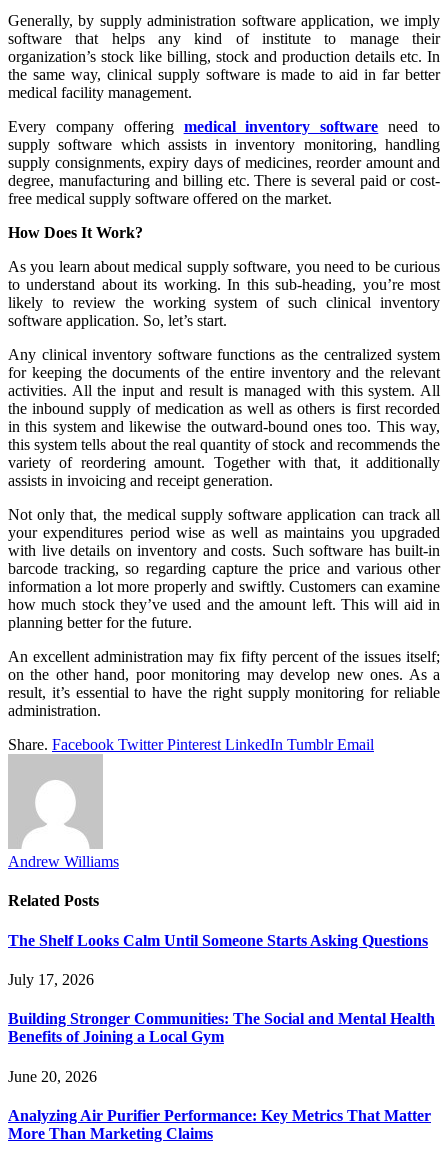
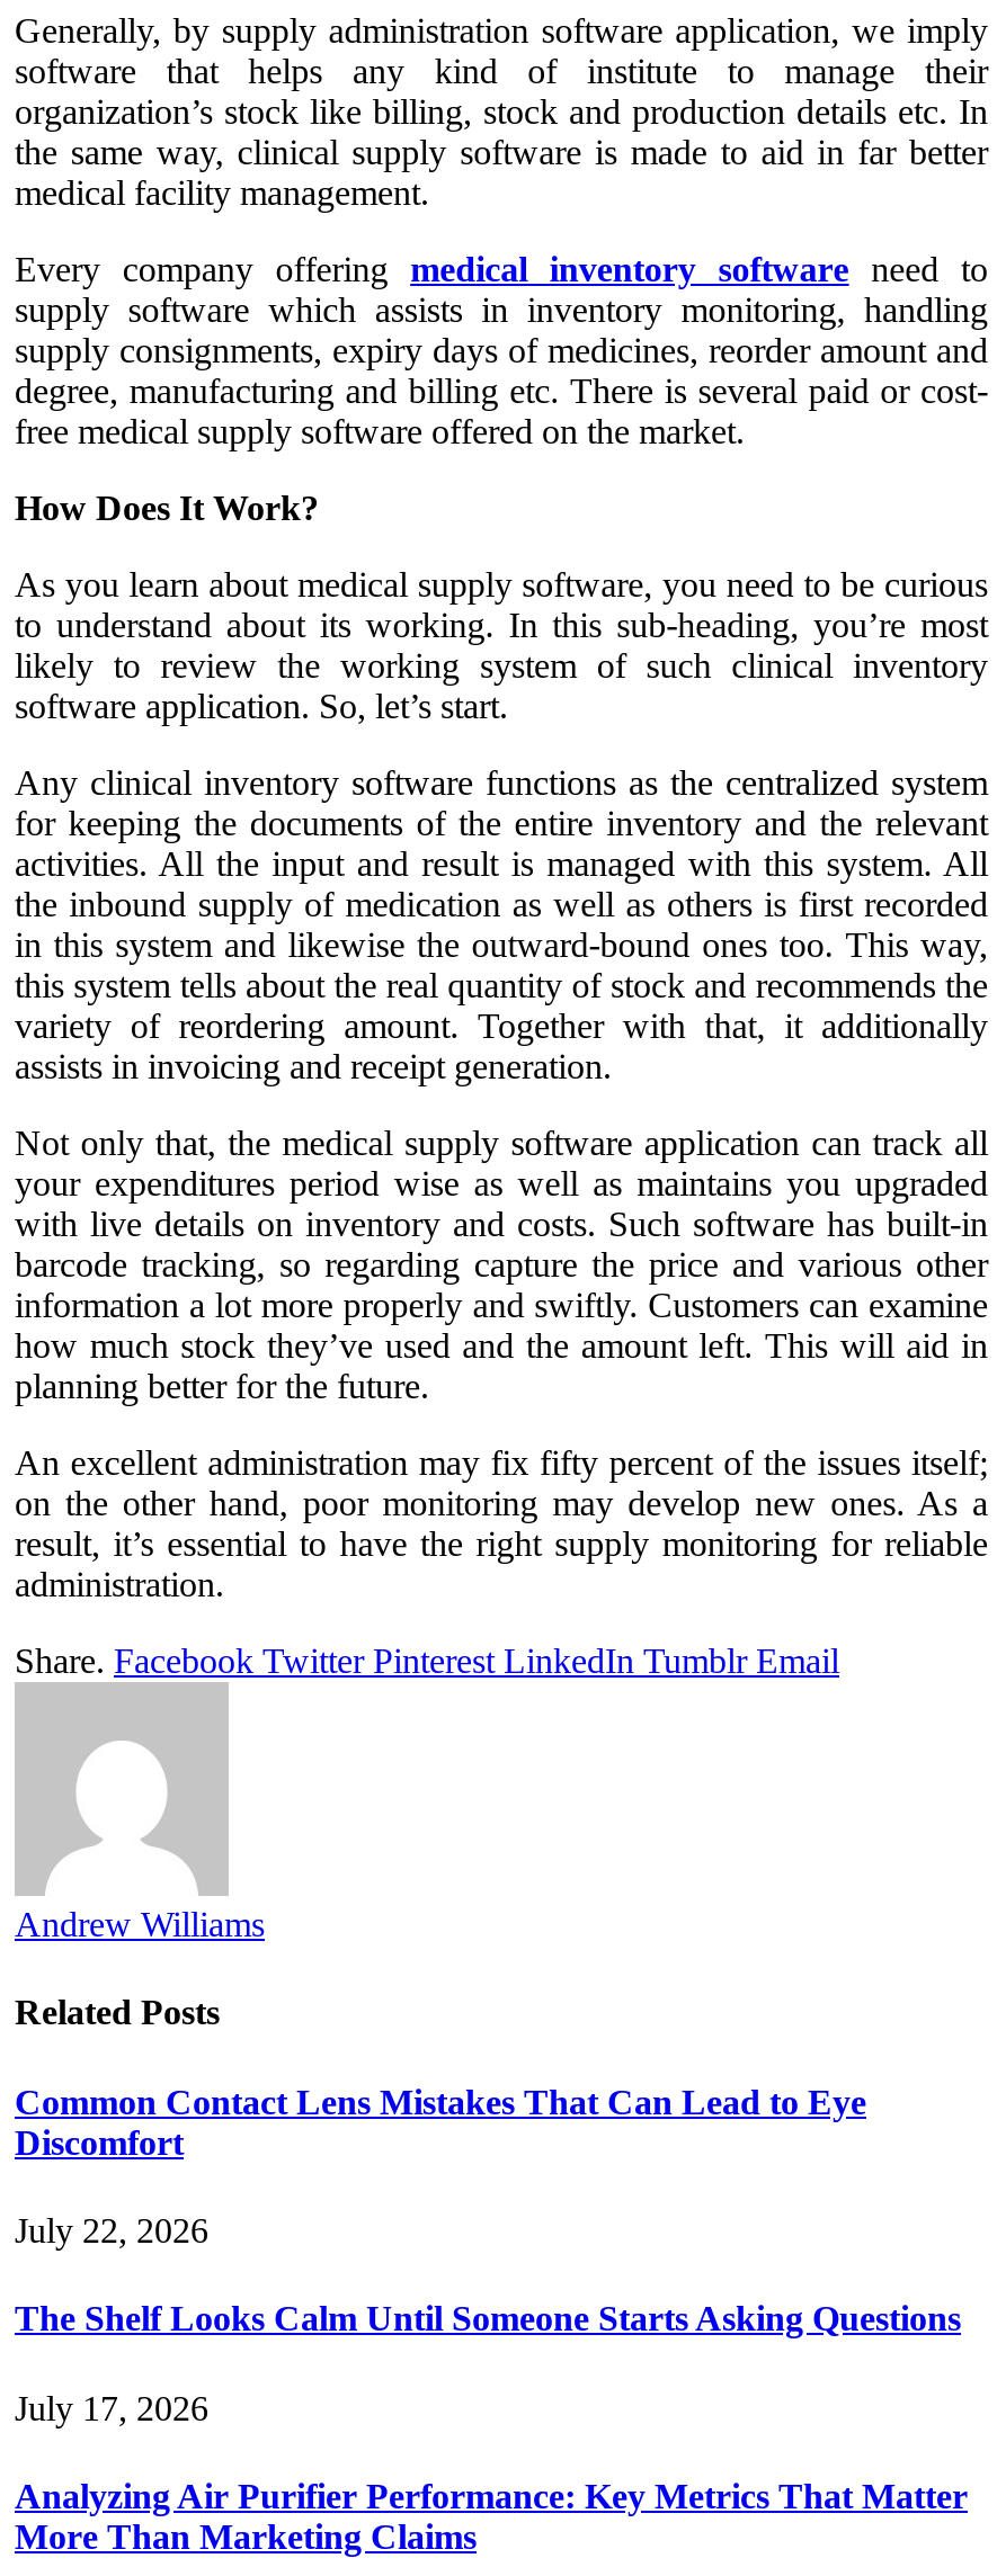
+ Common Contact Lens Mistakes That Can Lead to Eye
+ Discomfort
+ July 22, 2026

moved down: The Shelf Looks Calm Until Someone Starts Asking Questions | July 17, 2026

- Building Stronger Communities: The Social and Mental Health
- Benefits of Joining a Local Gym
- June 20, 2026
